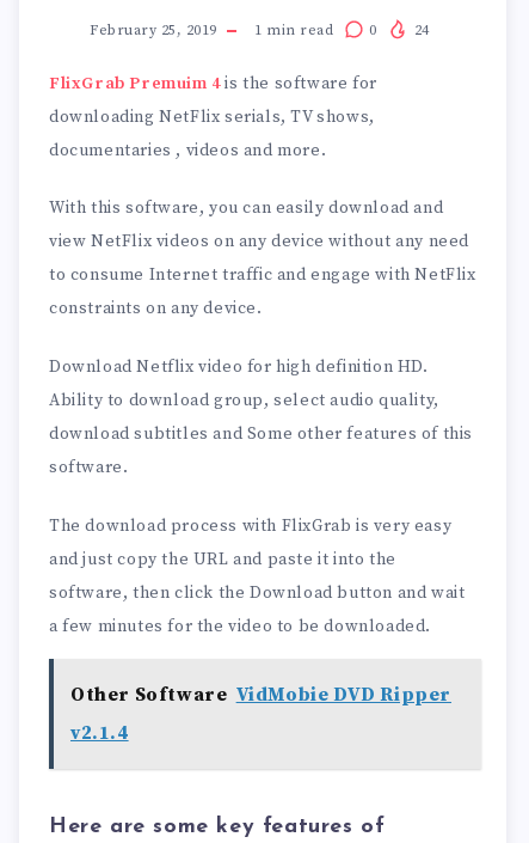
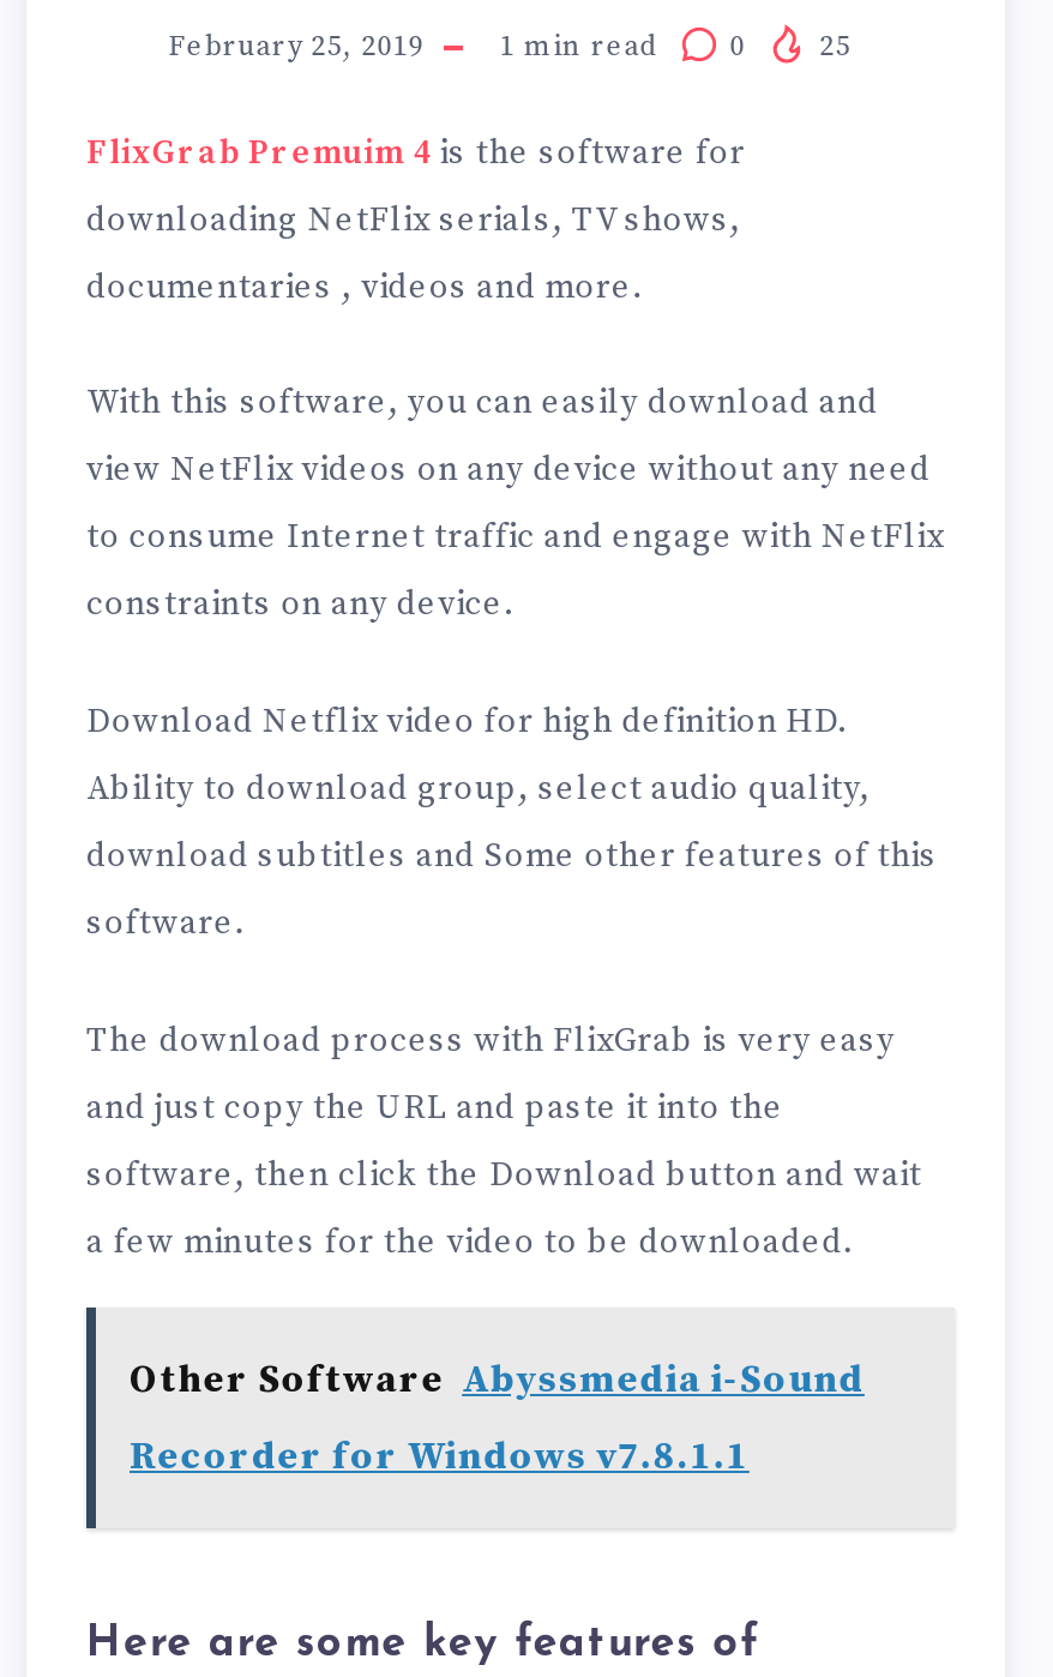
- 1 min read 0 24
+ 1 min read 0 25

- Other Software VidMobie DVD Ripper
+ Other Software Abyssmedia i-Sound

- v2.1.4
+ Recorder for Windows v7.8.1.1
